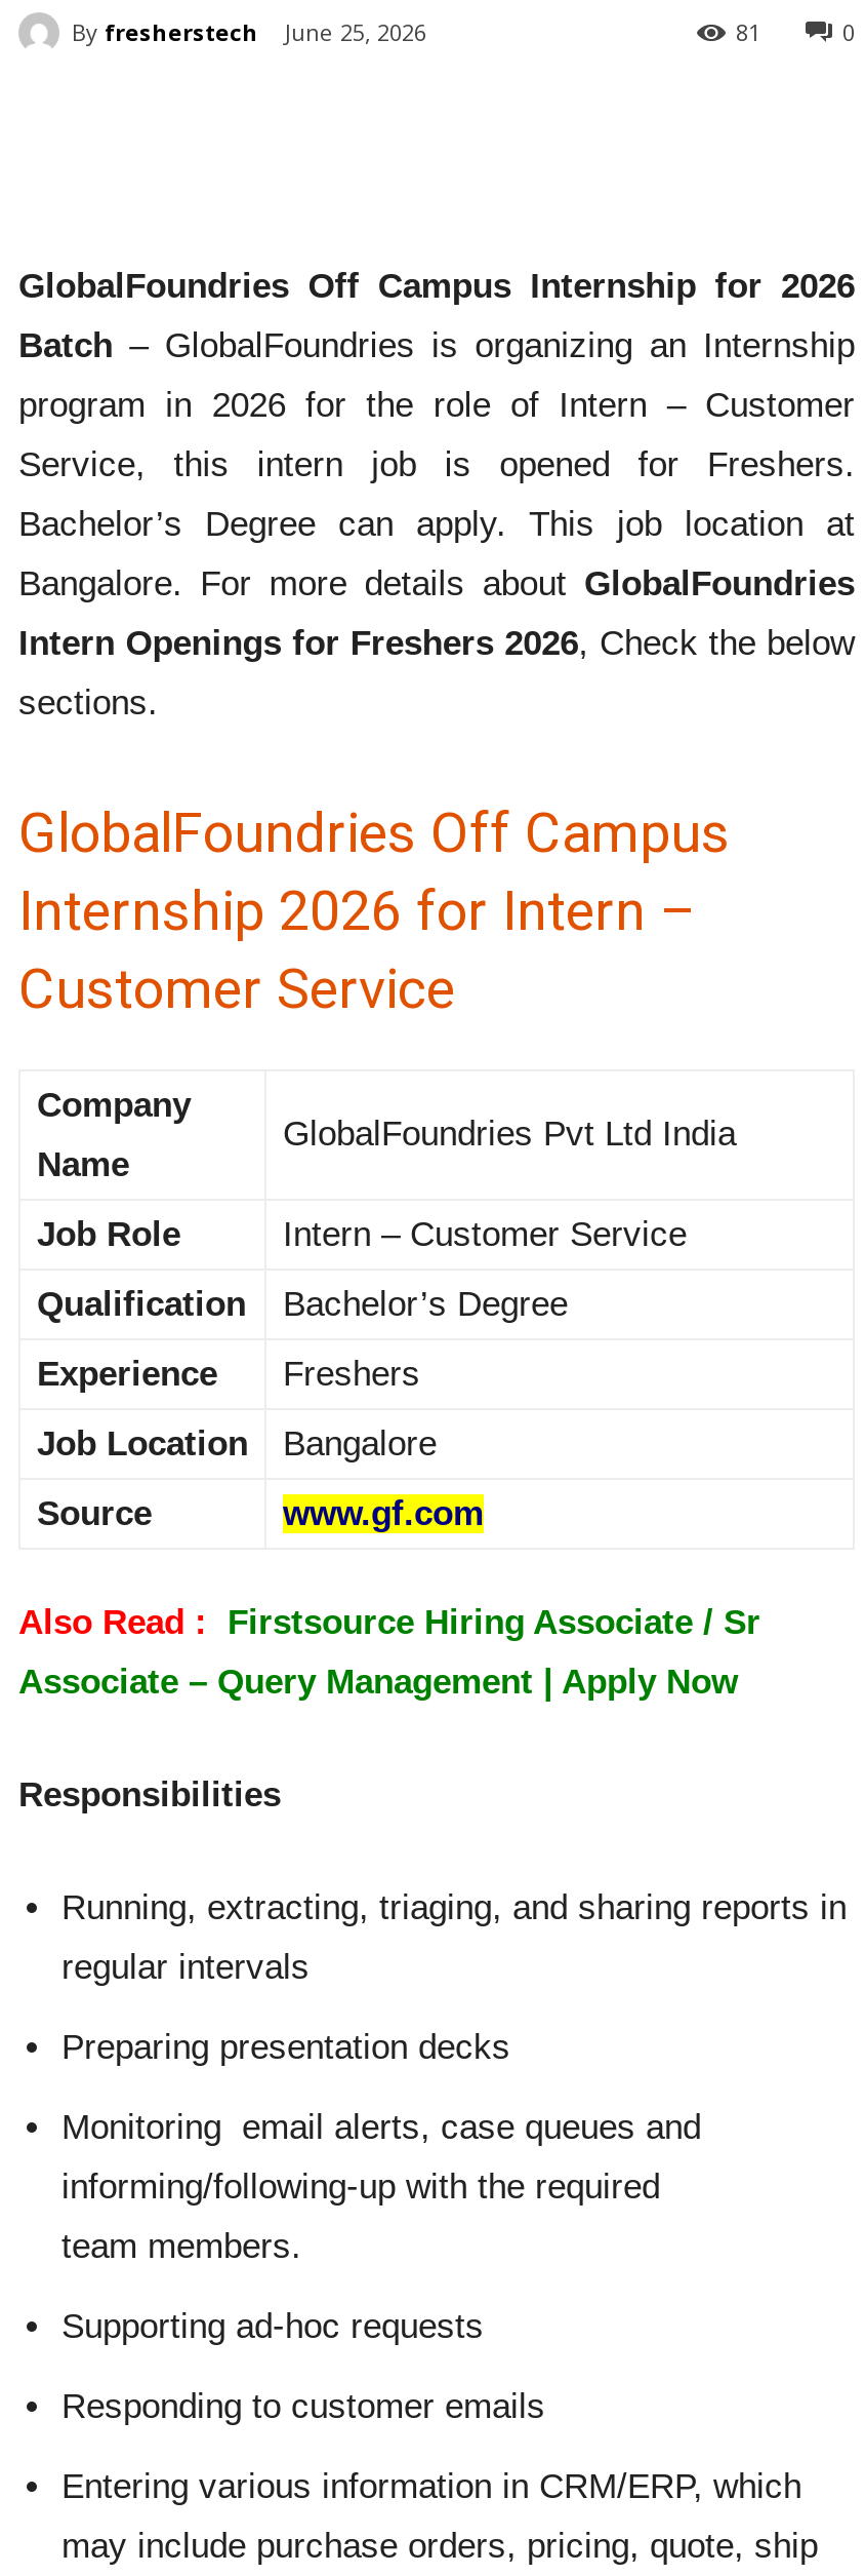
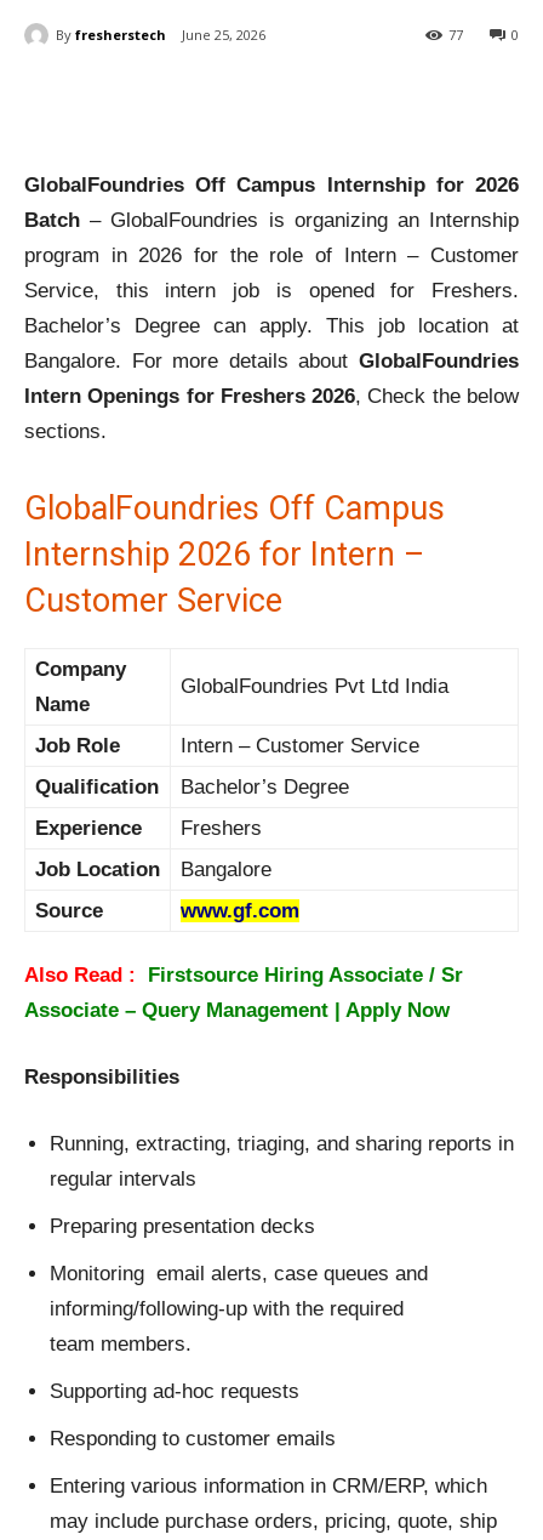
- 81
+ 77
